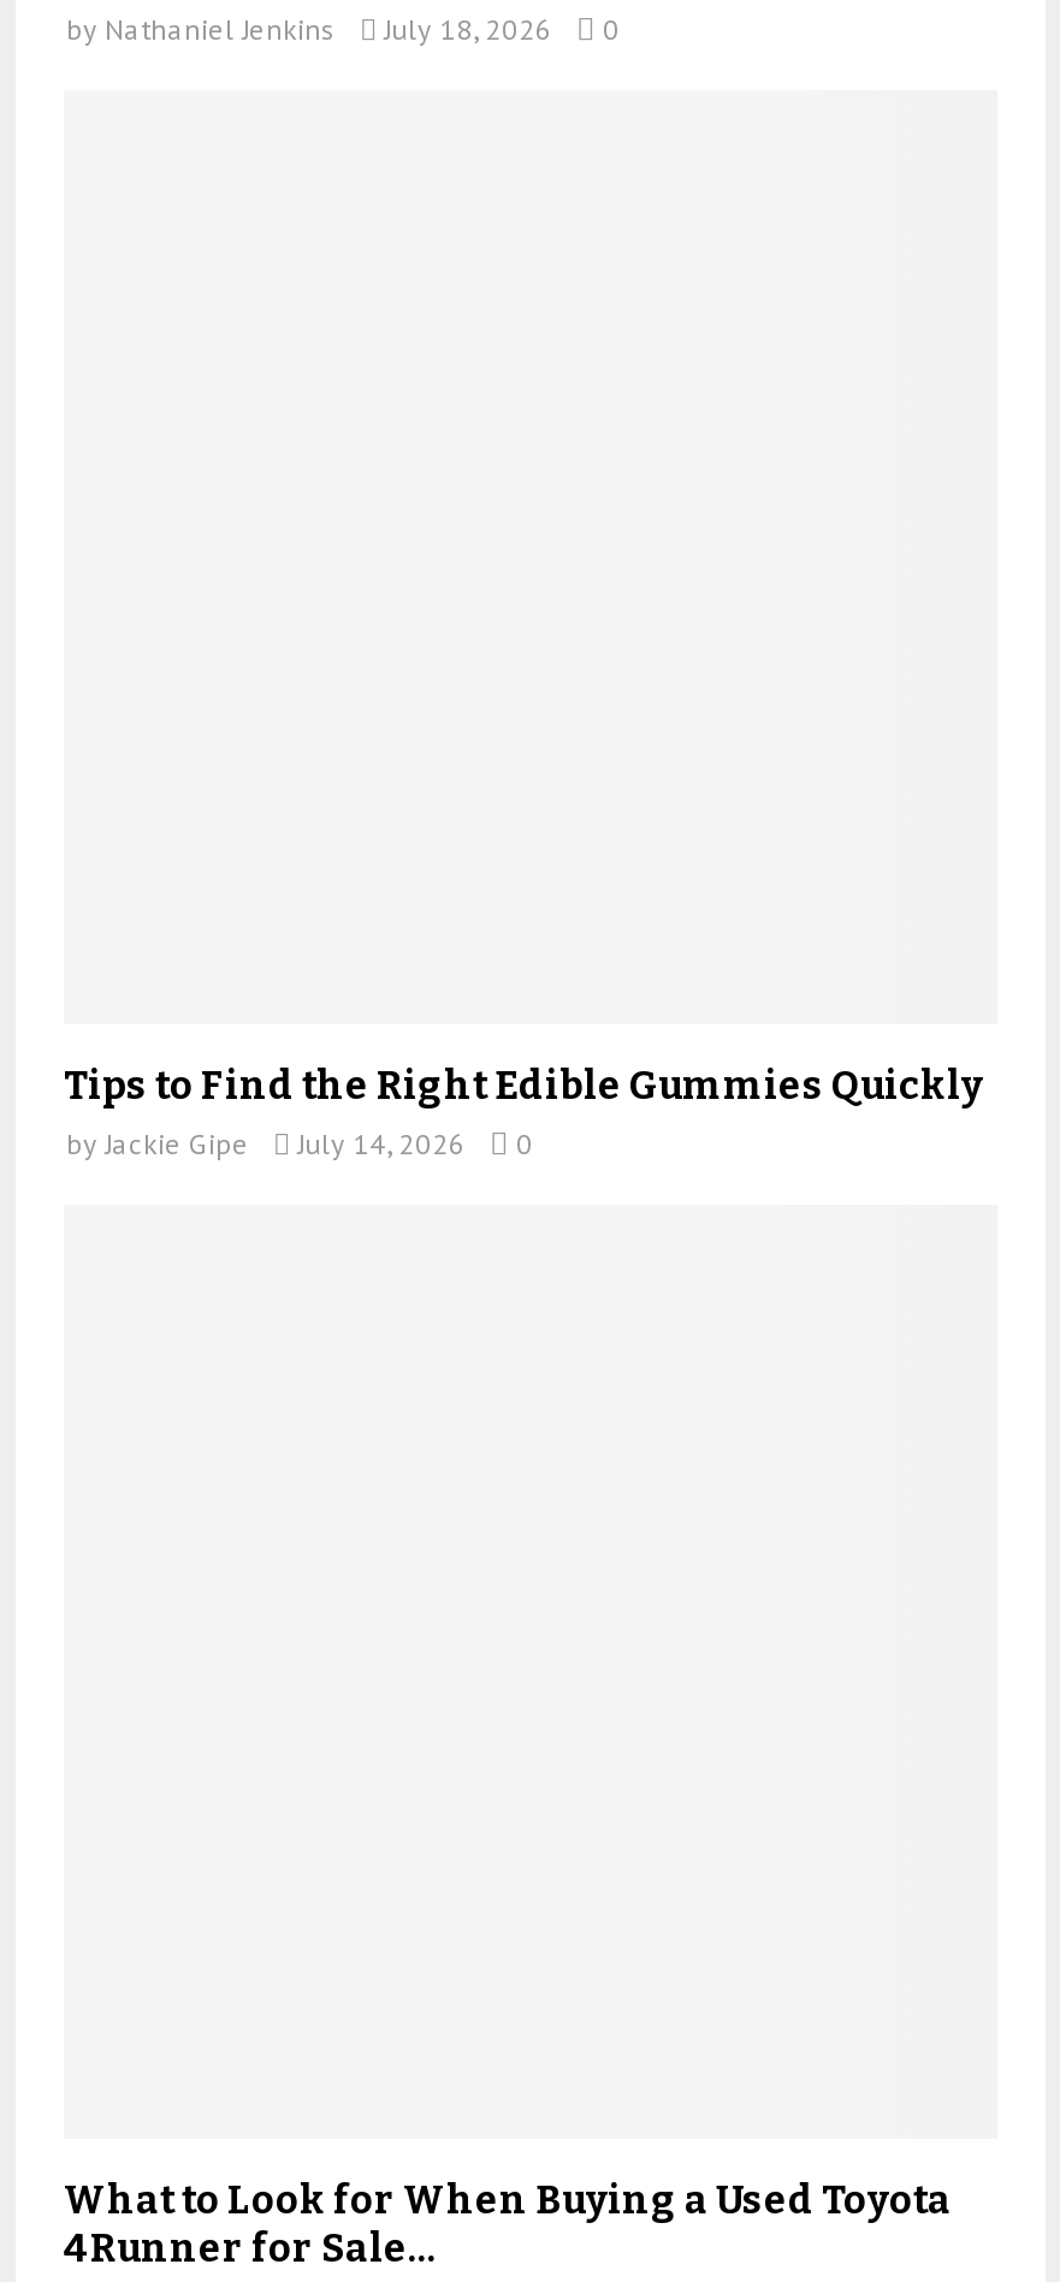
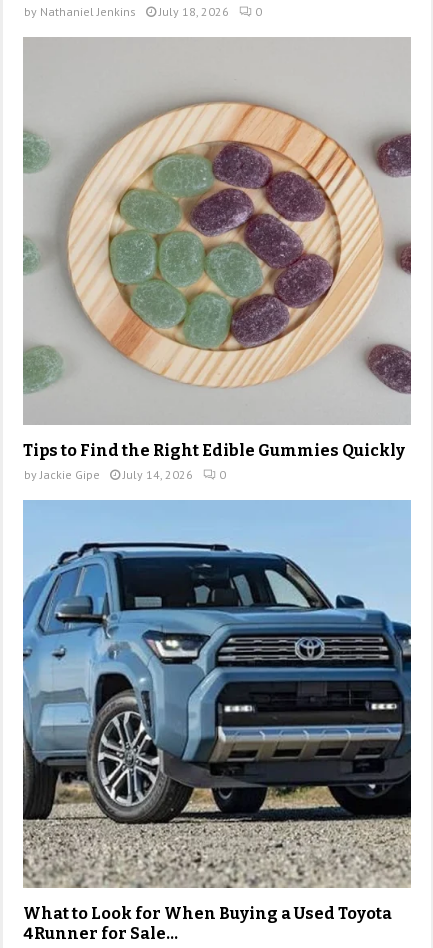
+ [image]

+ [image]
